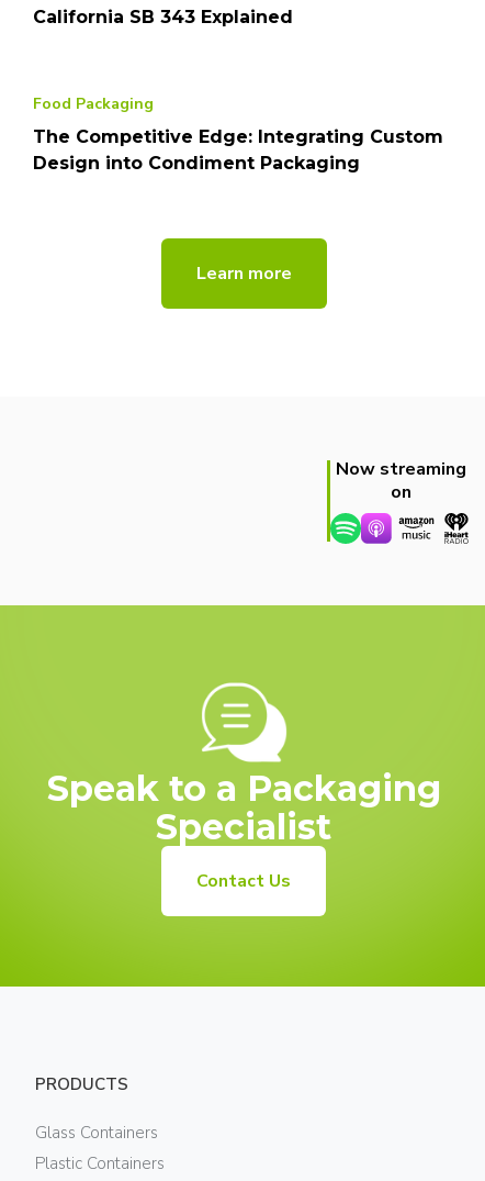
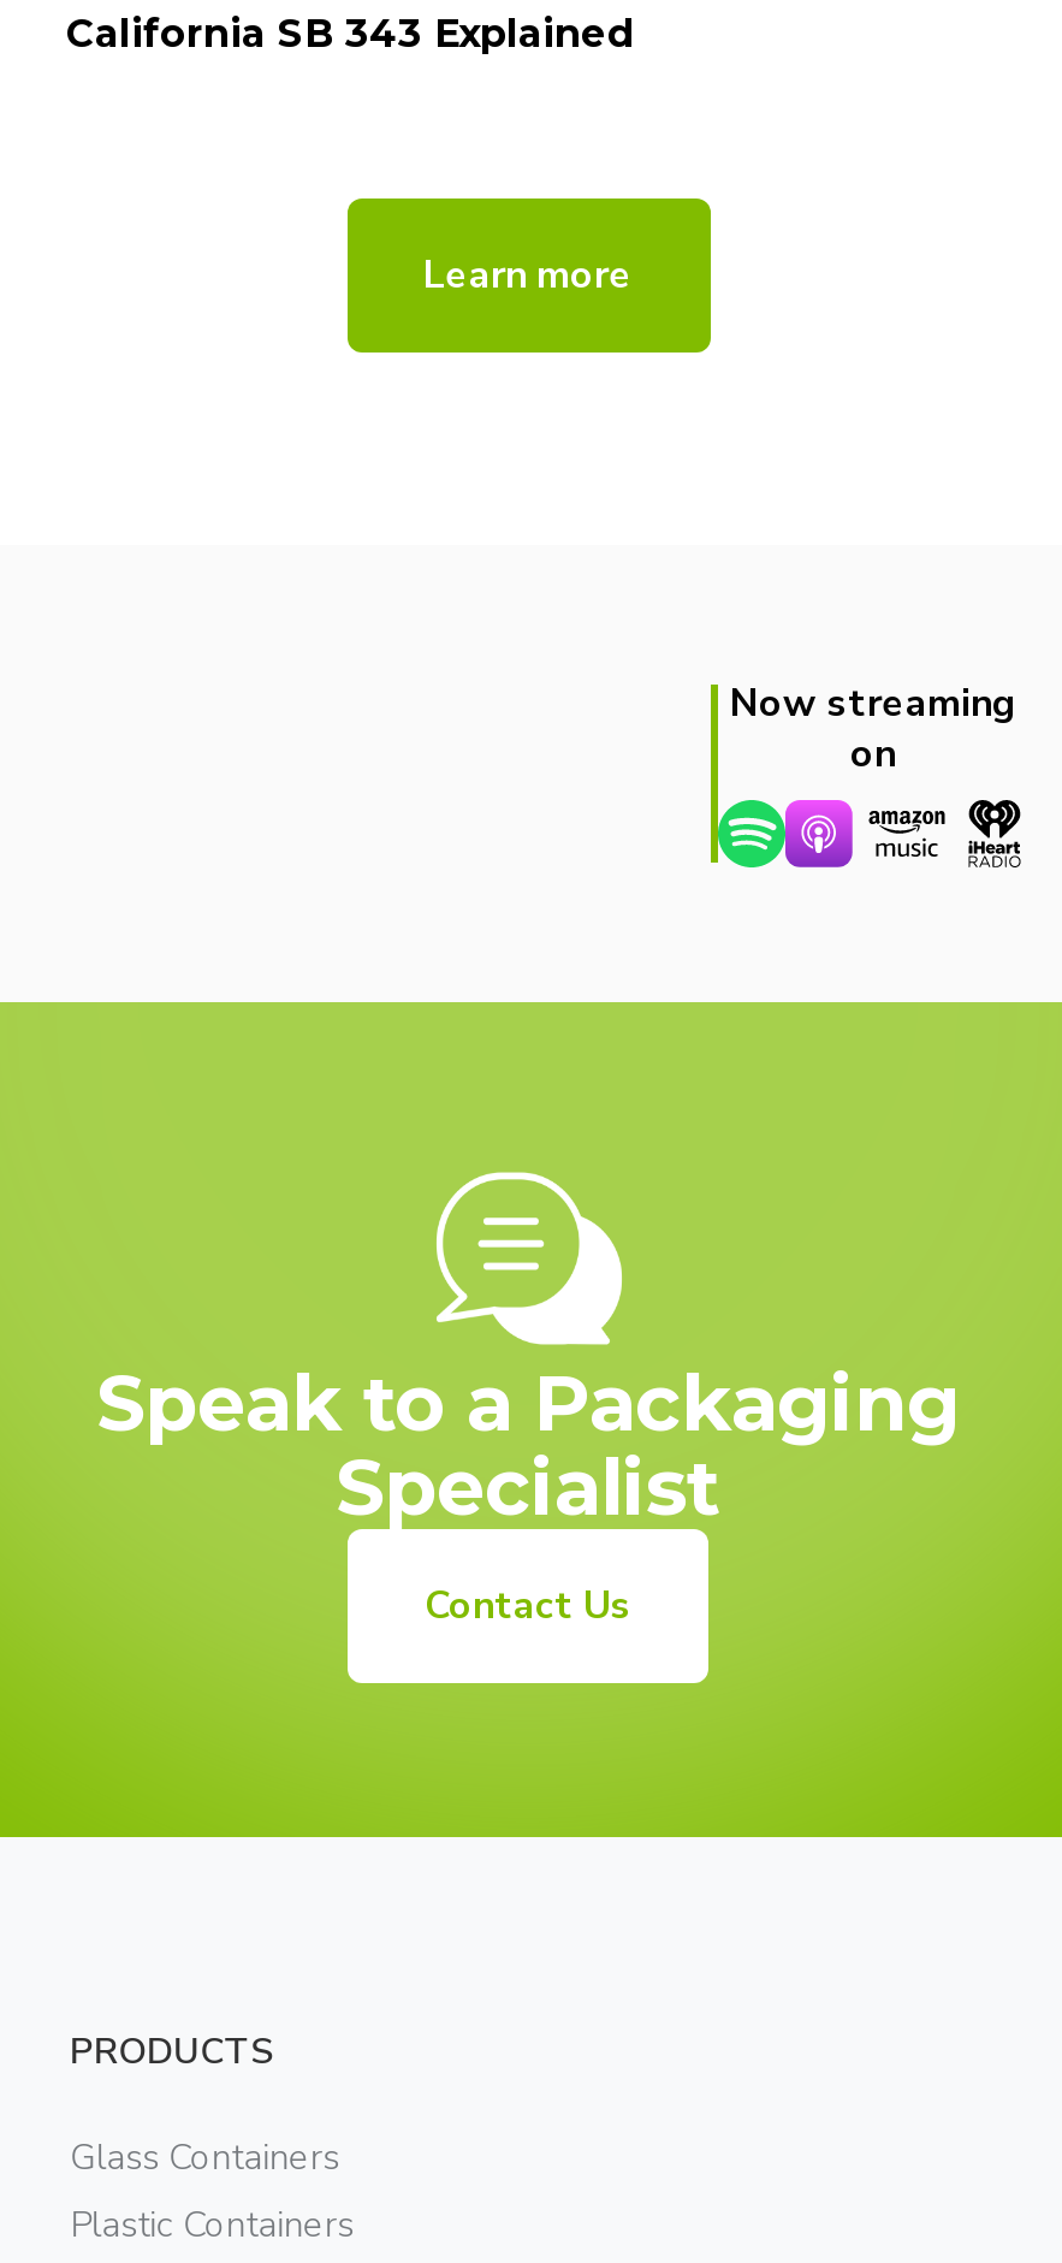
- Food Packaging
- The Competitive Edge: Integrating Custom
- Design into Condiment Packaging
